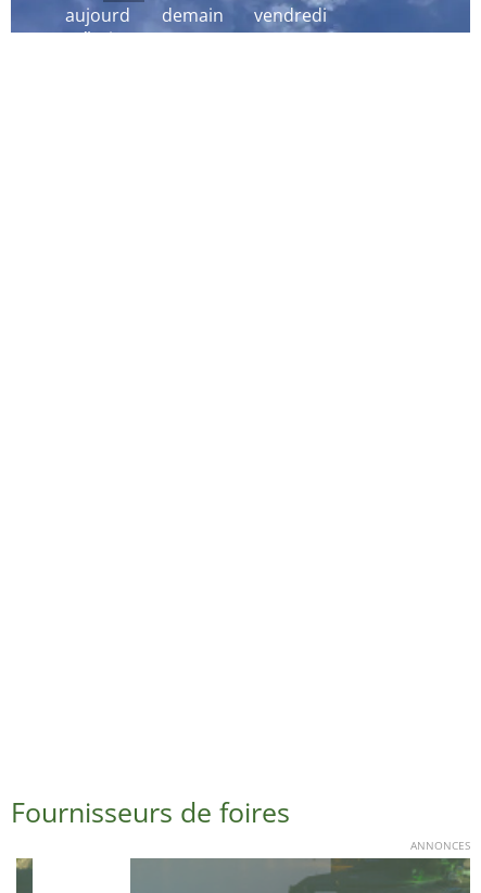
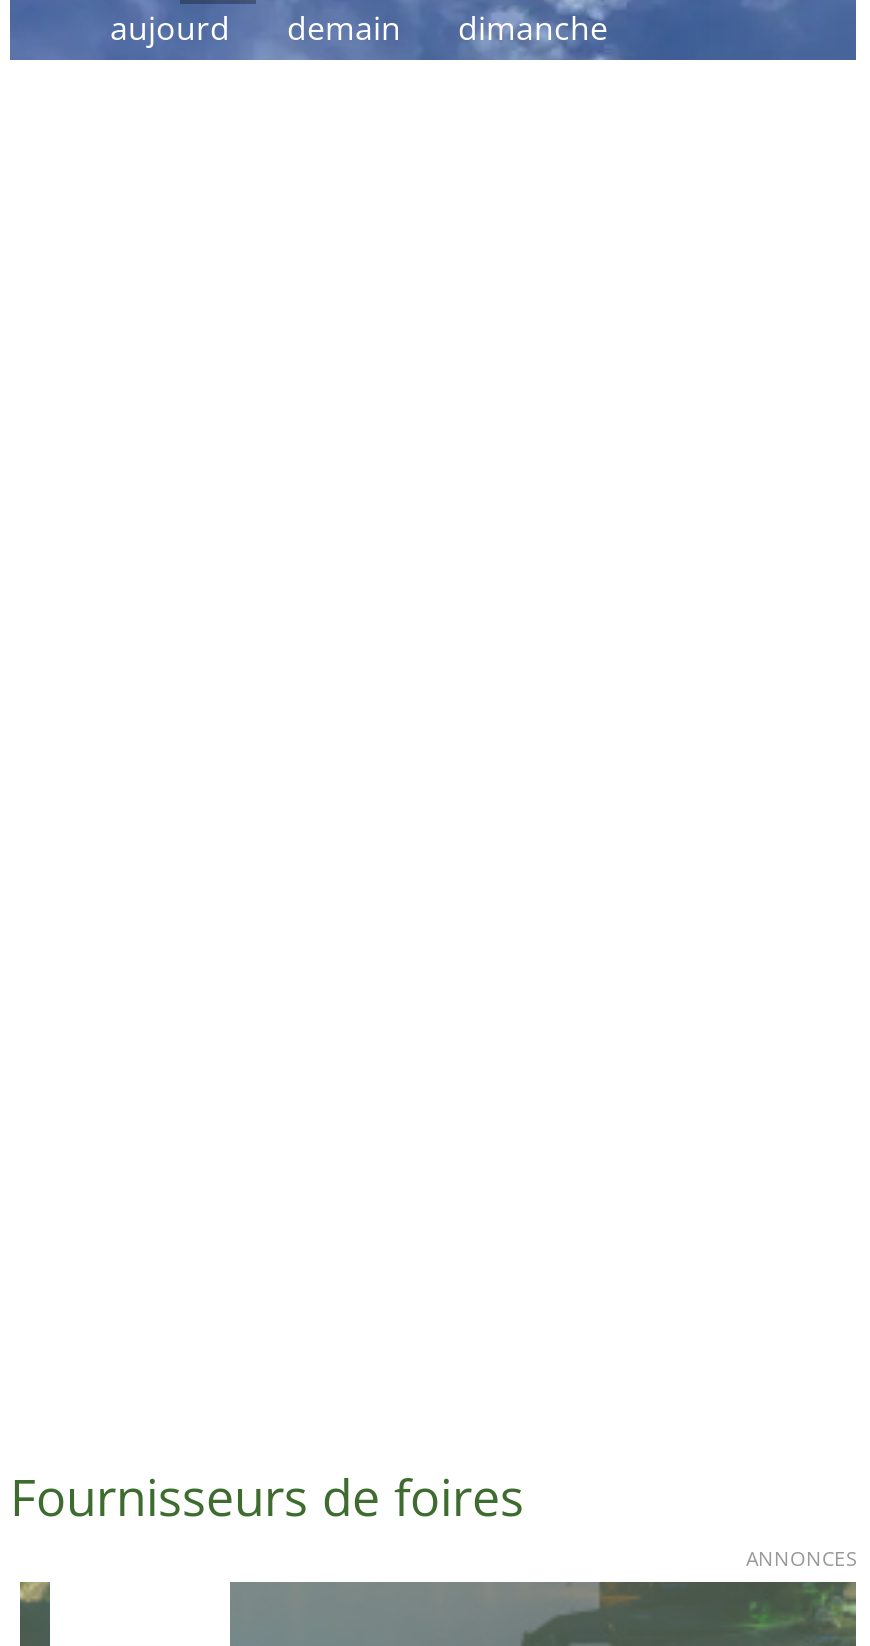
- vendredi
+ dimanche
